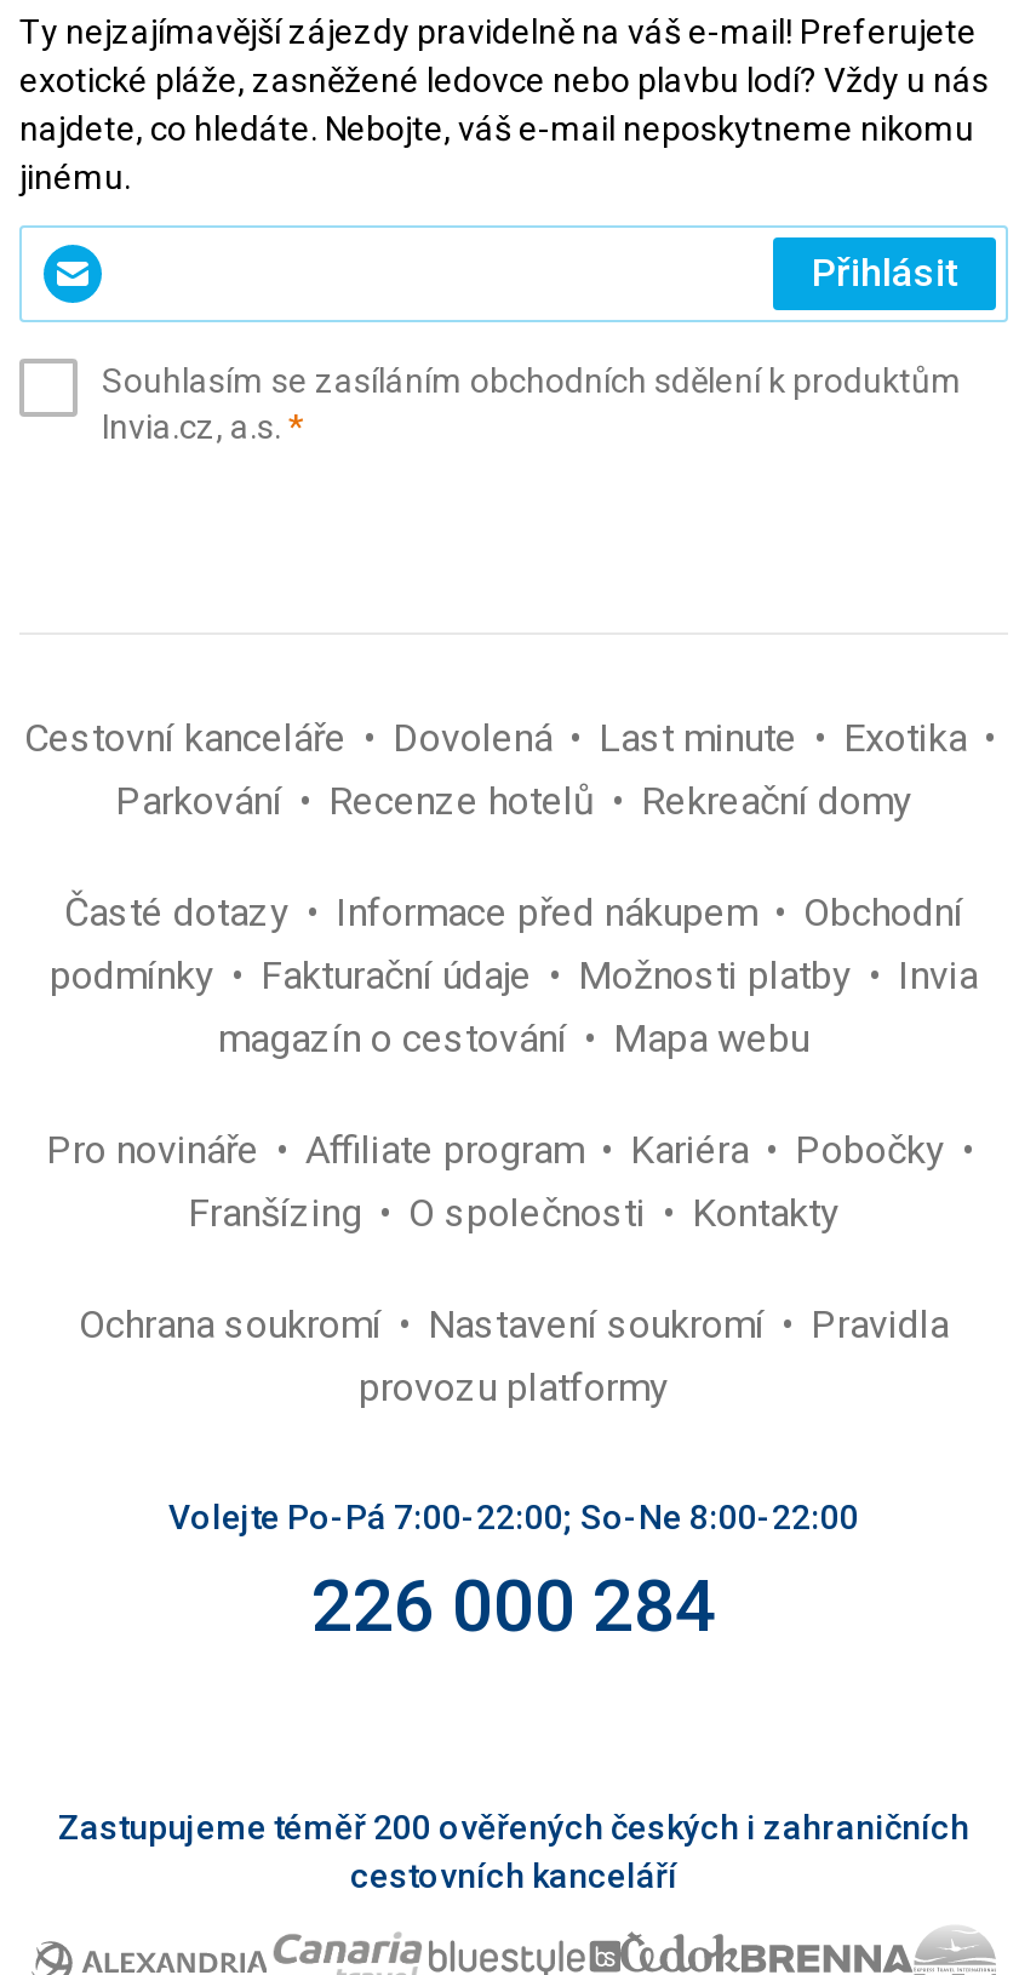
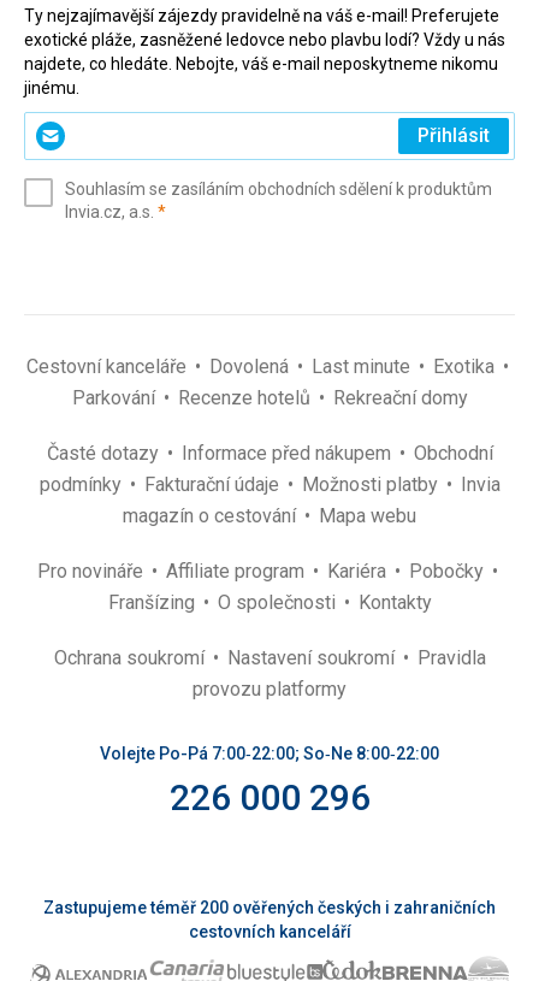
- Volejte Po-Pá 7:00-22:00; So-Ne 8:00-22:00
+ Volejte Po-Pá 7:00‑22:00; So‑Ne 8:00‑22:00

- 226 000 284
+ 226 000 296
